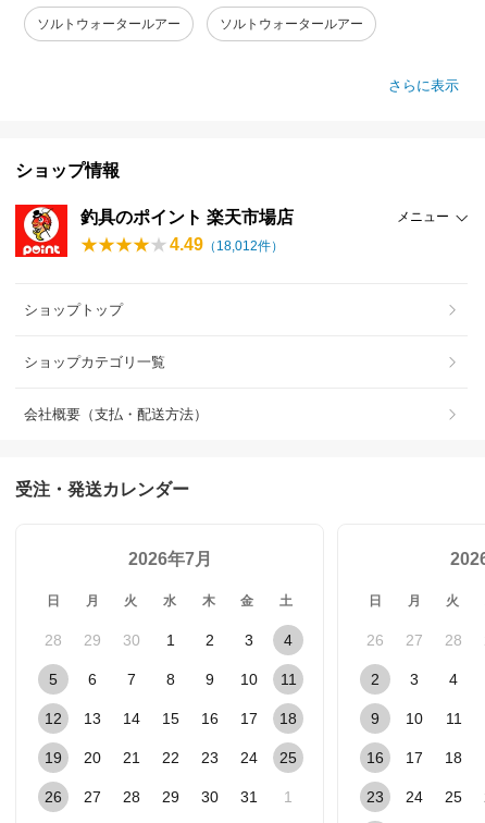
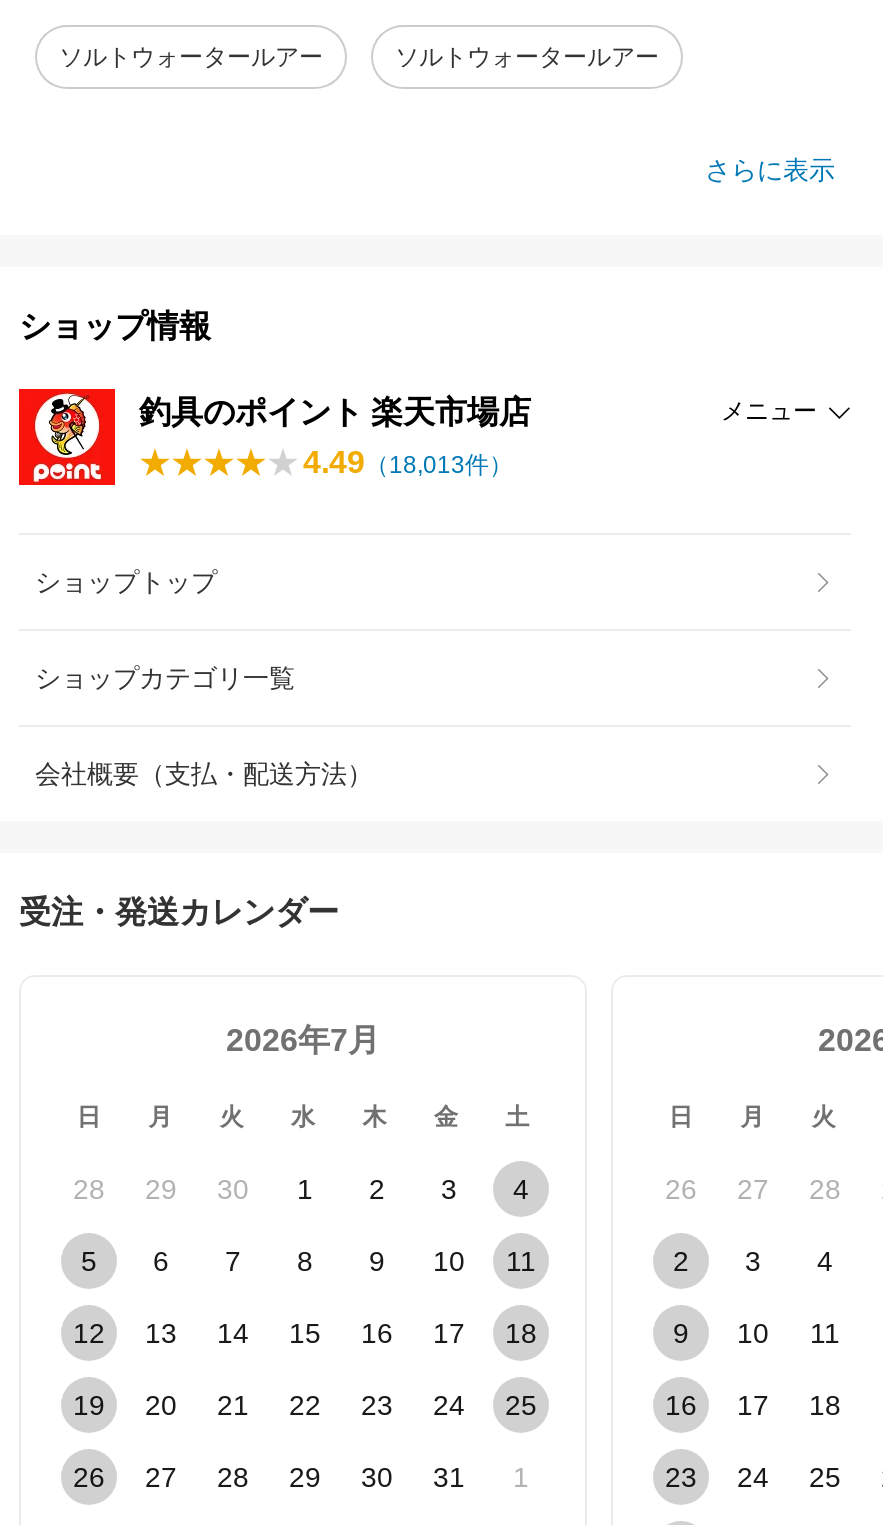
- 4.49（18,012件）
+ 4.49（18,013件）
